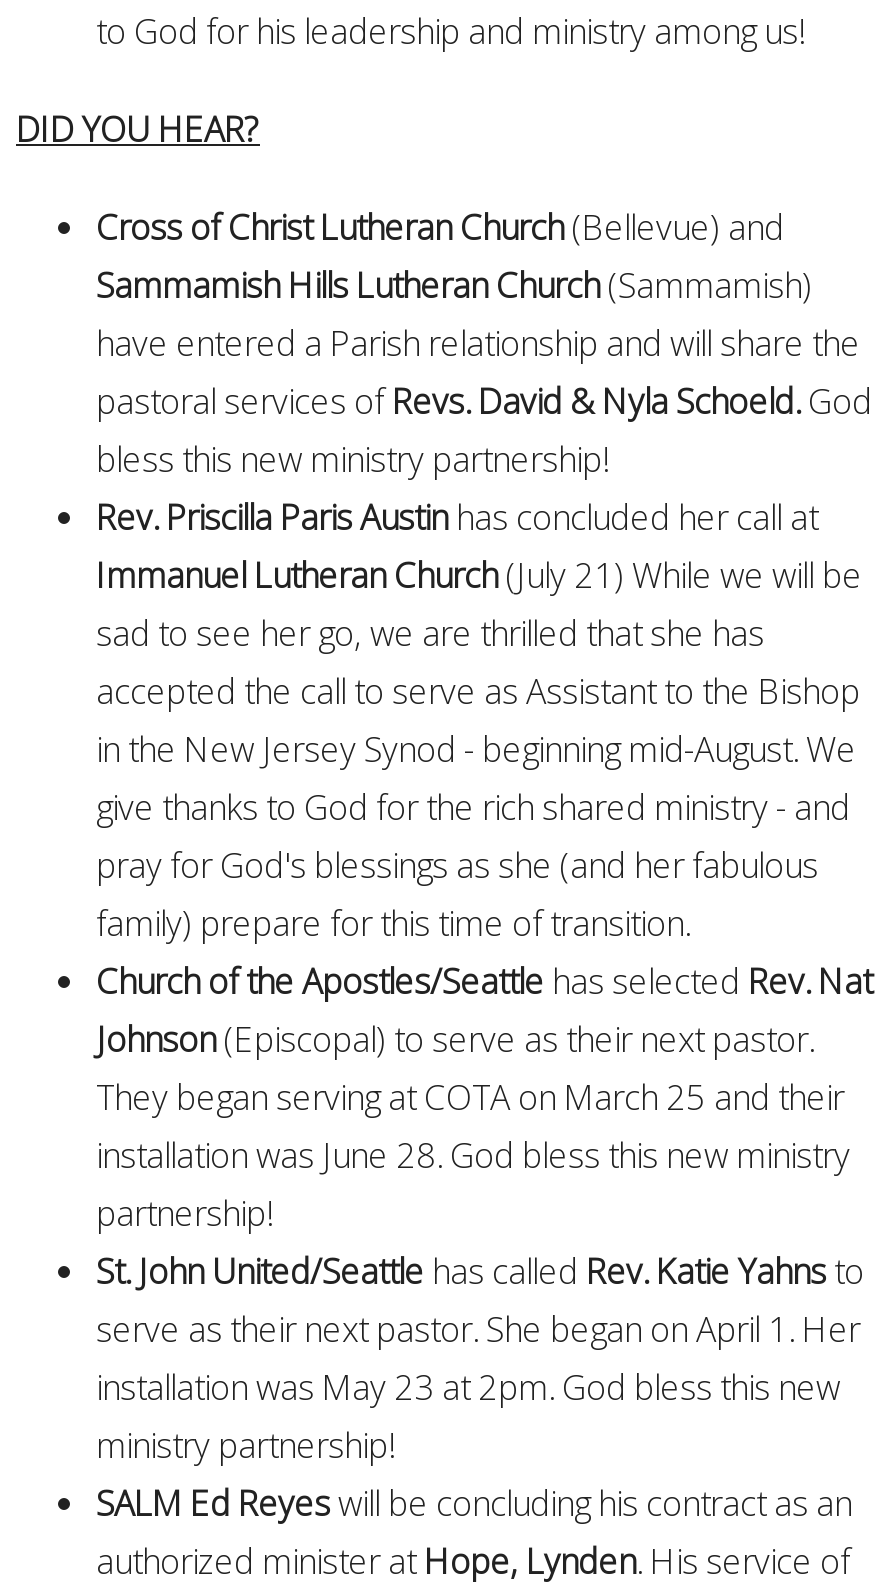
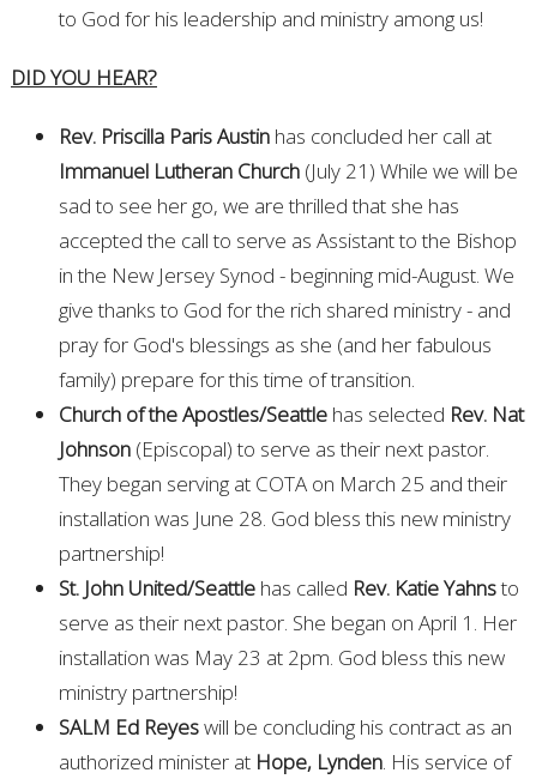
- Cross of Christ Lutheran Church (Bellevue) and
- Sammamish Hills Lutheran Church (Sammamish)
- have entered a Parish relationship and will share the
- pastoral services of Revs. David & Nyla Schoeld. God
- bless this new ministry partnership!
